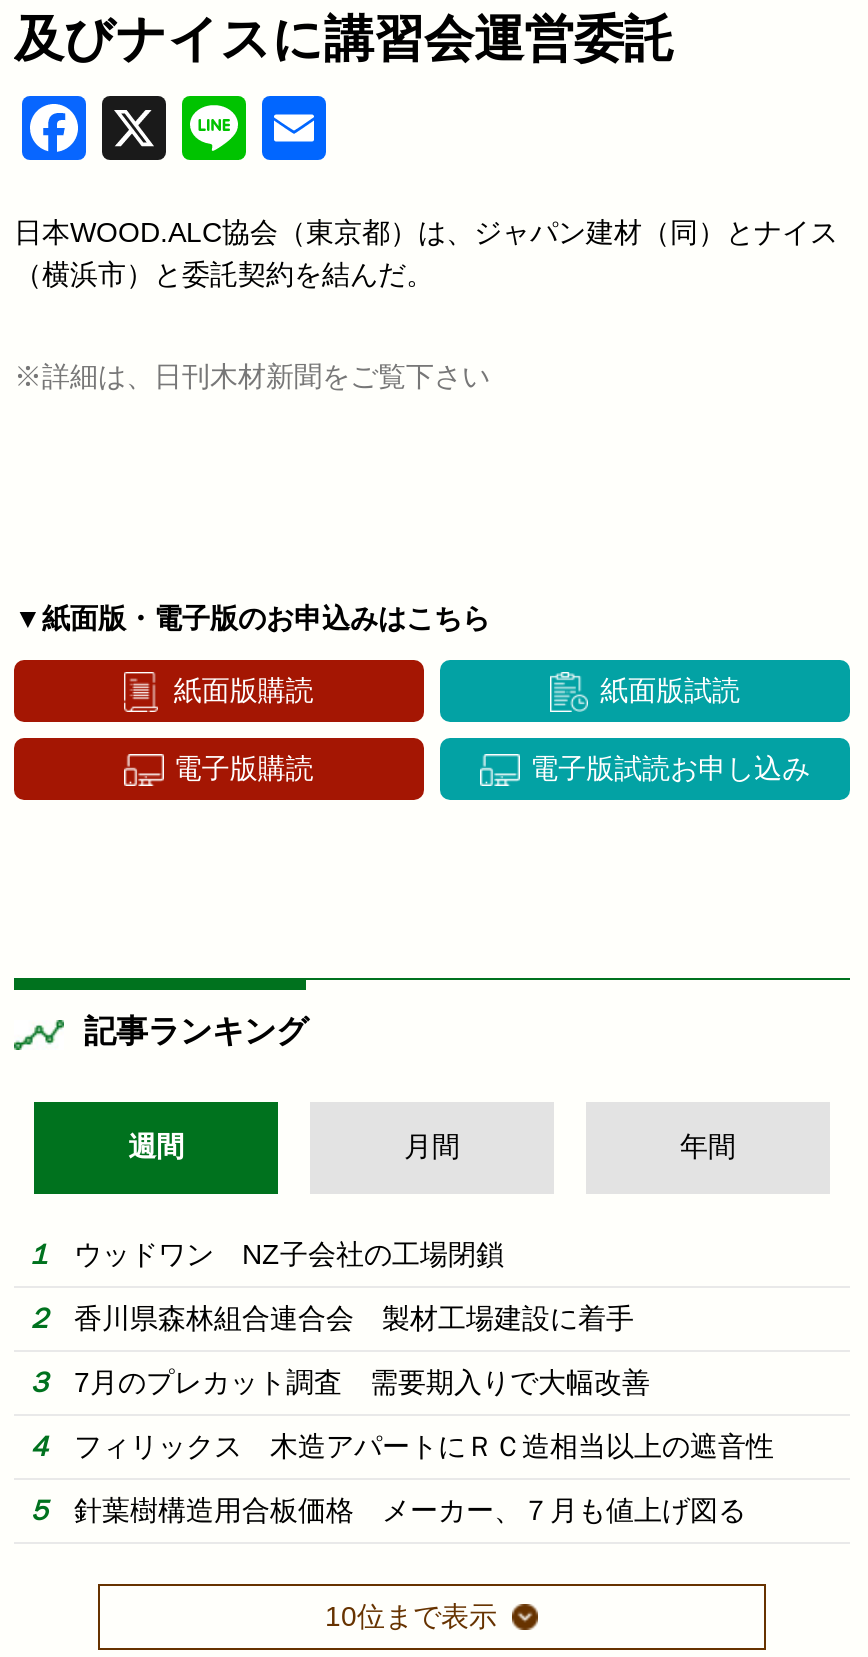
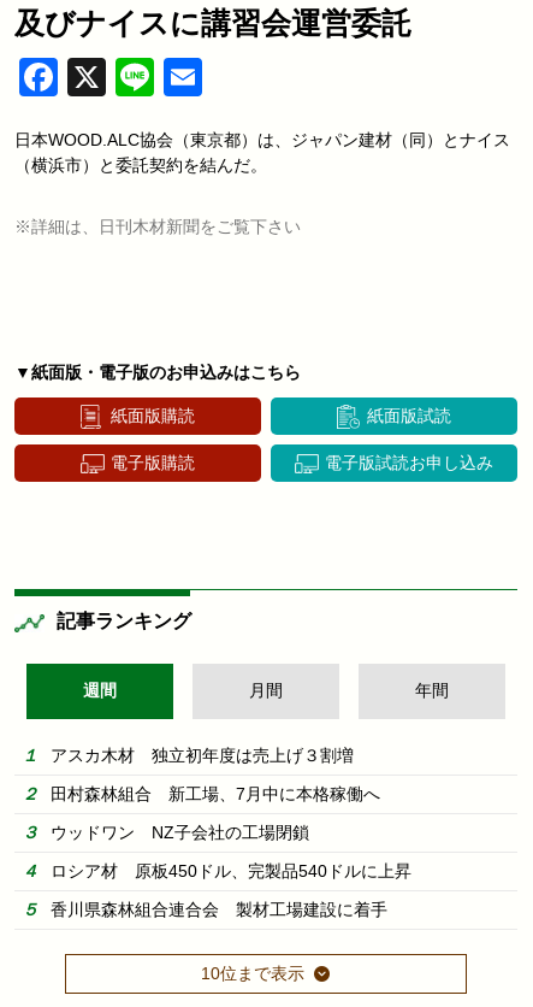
+ アスカ木材 独立初年度は売上げ３割増
+ 田村森林組合 新工場、7月中に本格稼働へ

moved down: ウッドワン NZ子会社の工場閉鎖

+ ロシア材 原板450ドル、完製品540ドルに上昇

moved down: 香川県森林組合連合会 製材工場建設に着手

- 7月のプレカット調査 需要期入りで大幅改善
- フィリックス 木造アパートにＲＣ造相当以上の遮音性
- 針葉樹構造用合板価格 メーカー、７月も値上げ図る
